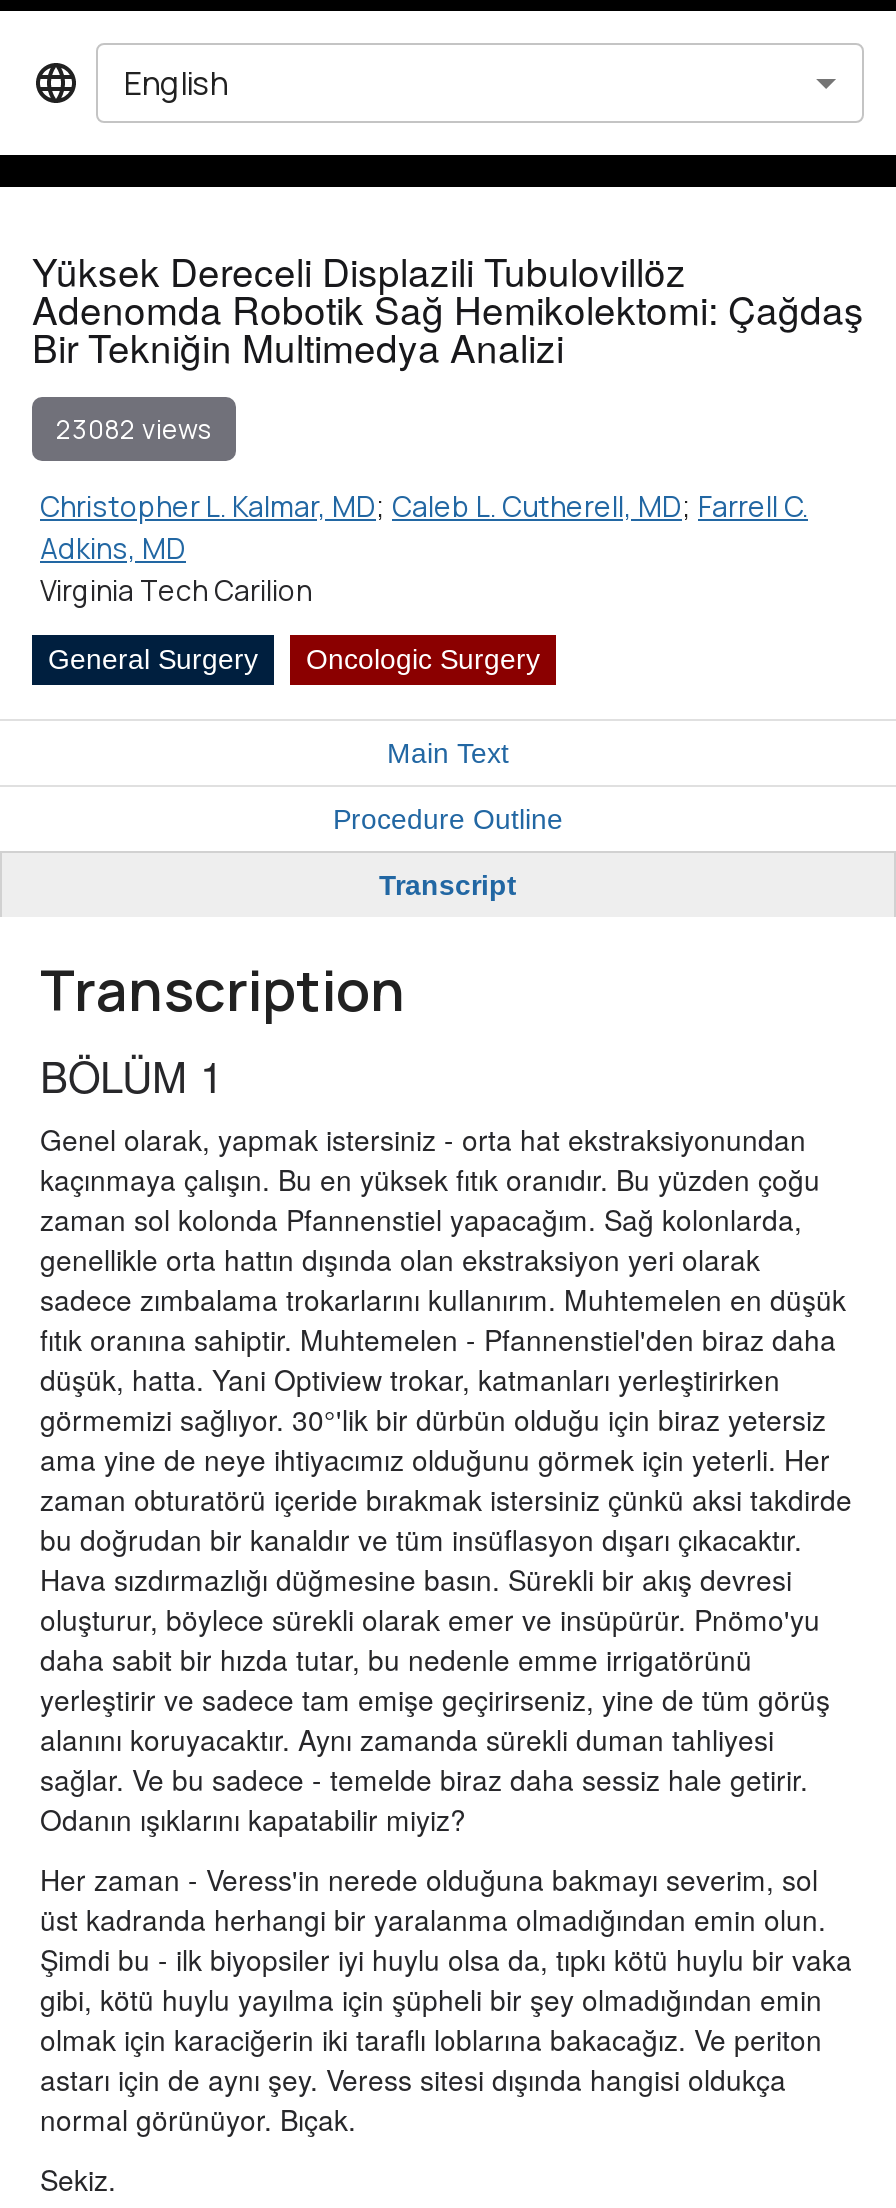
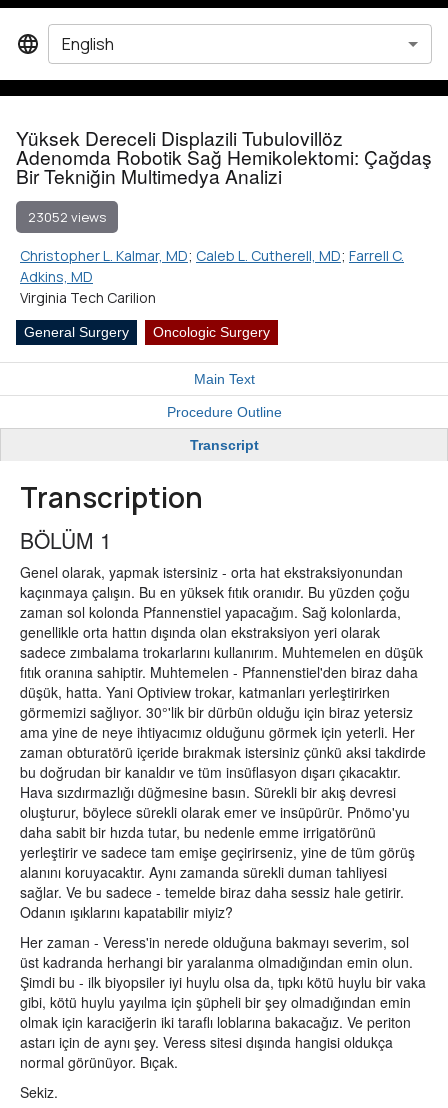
- 23082 views
+ 23052 views
